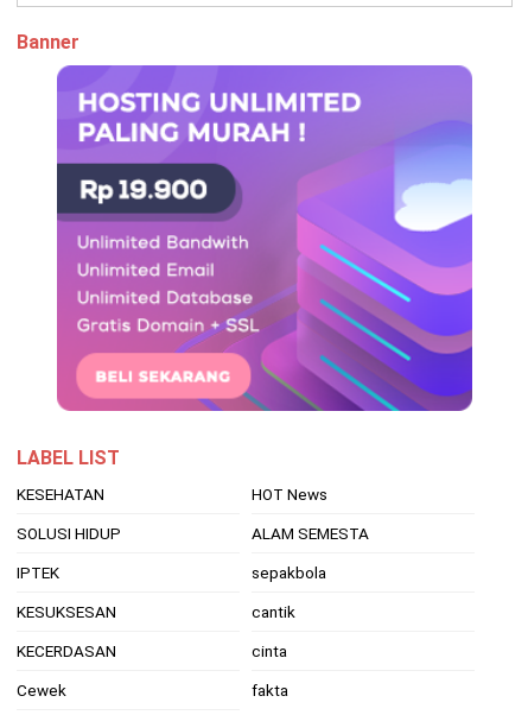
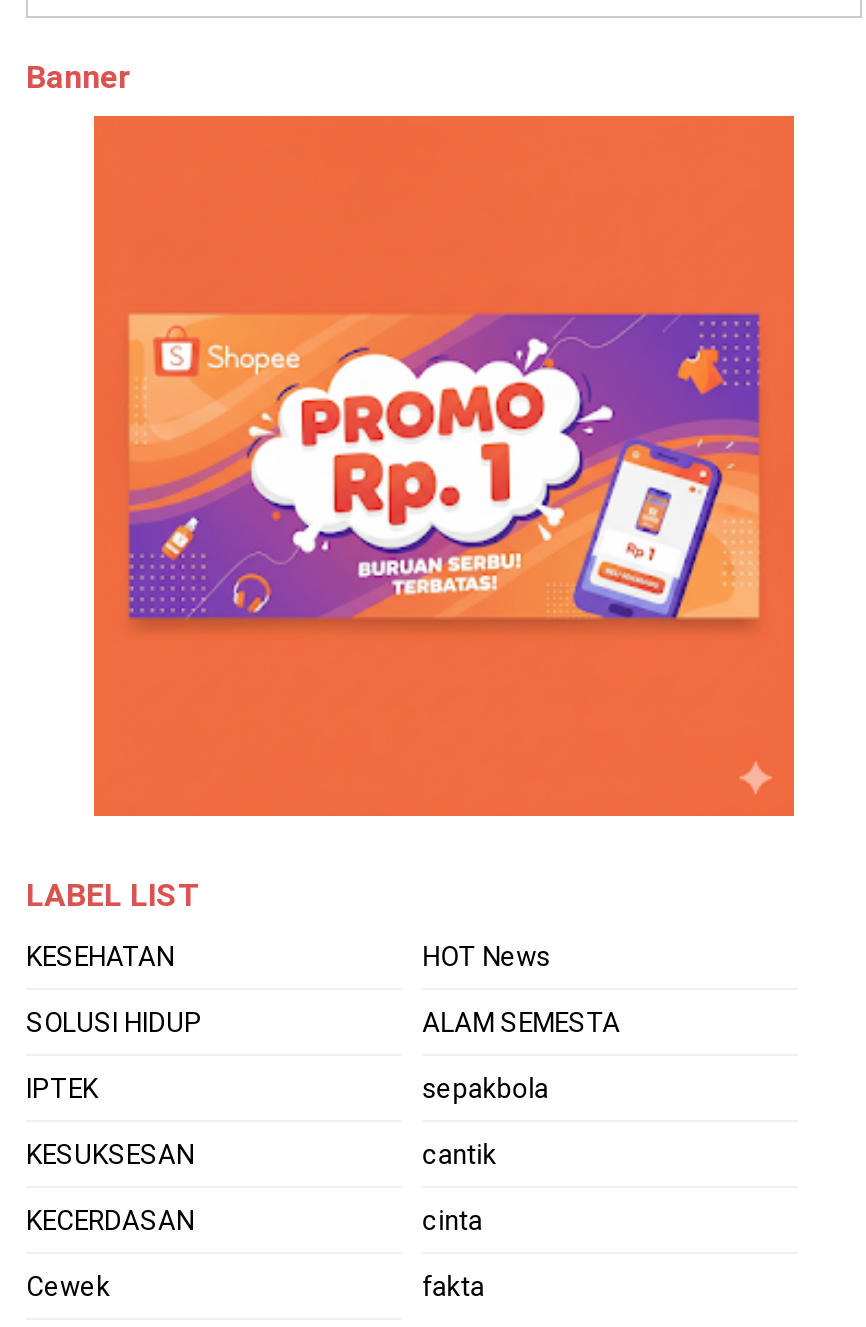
- [image]
+ [image]
